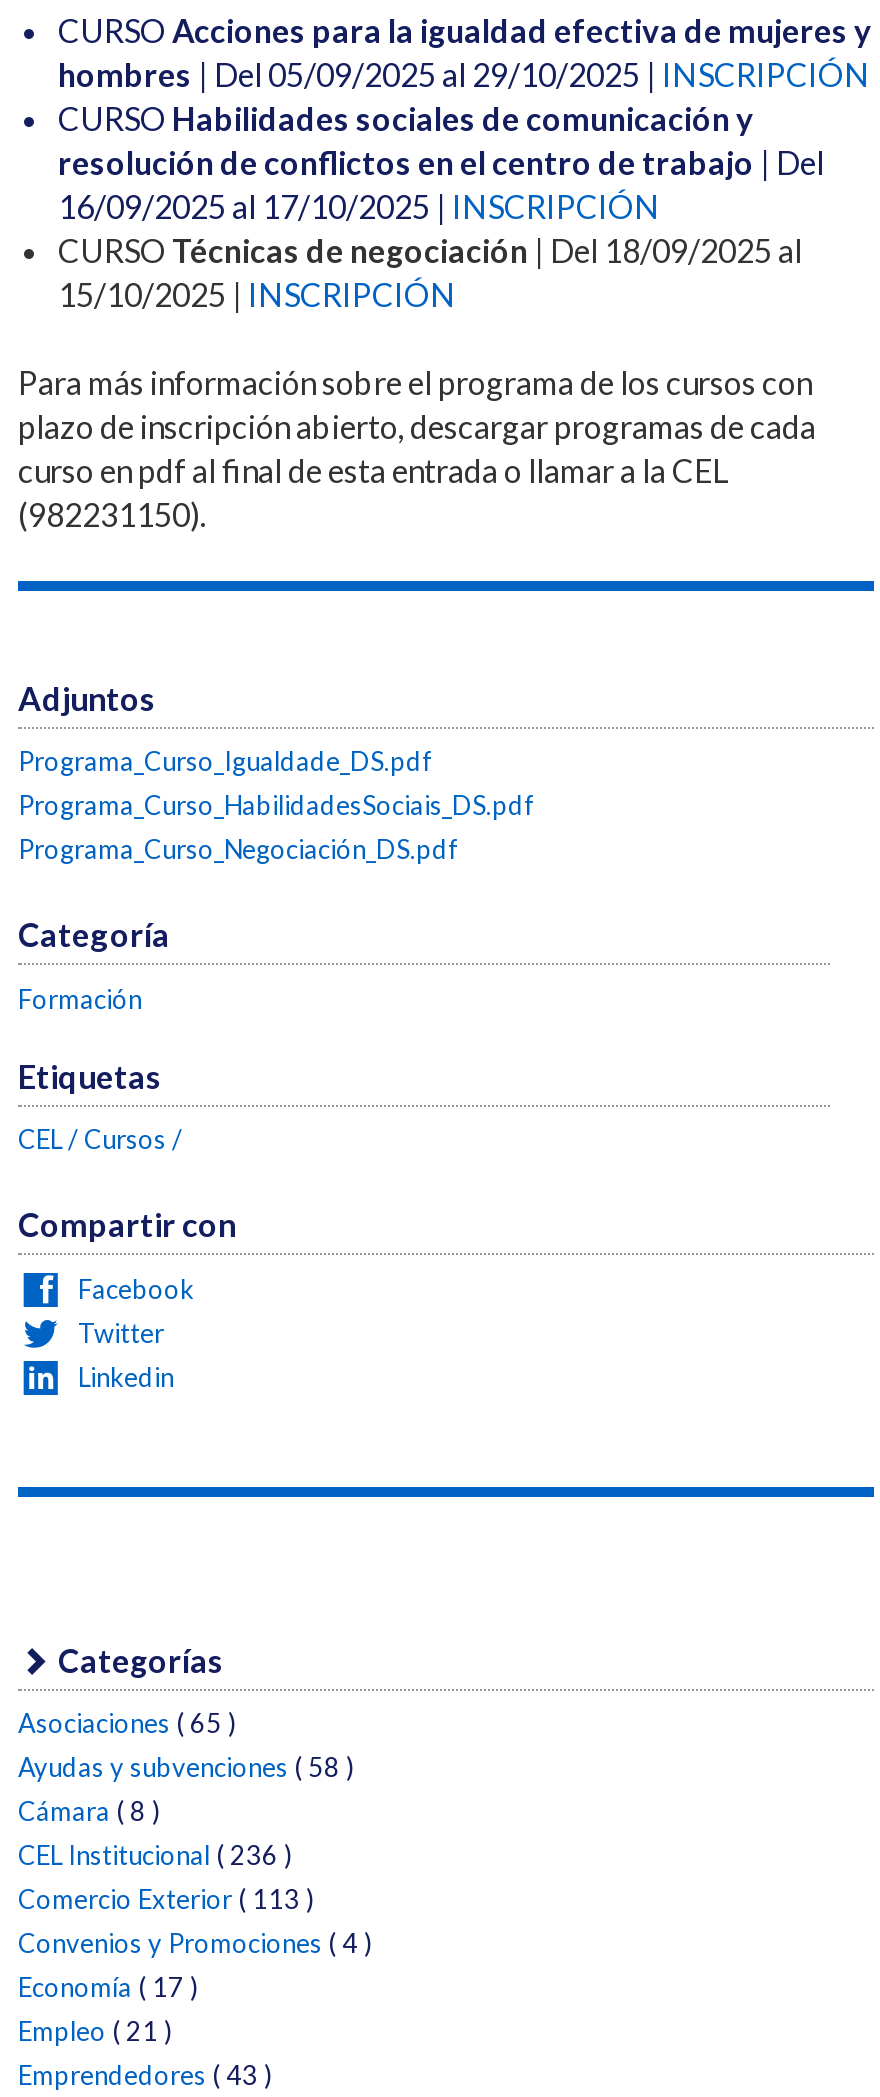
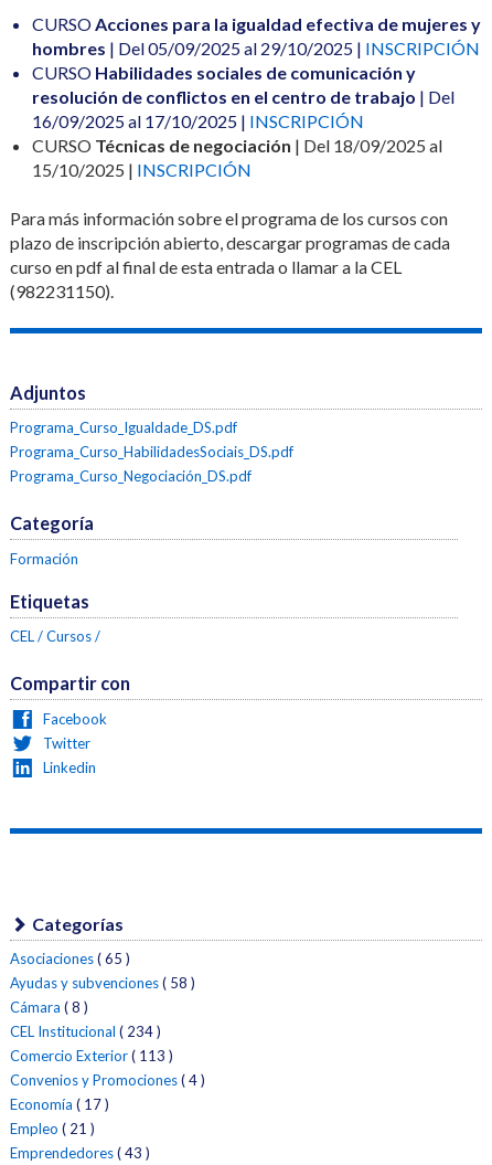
- CEL Institucional ( 236 )
+ CEL Institucional ( 234 )
